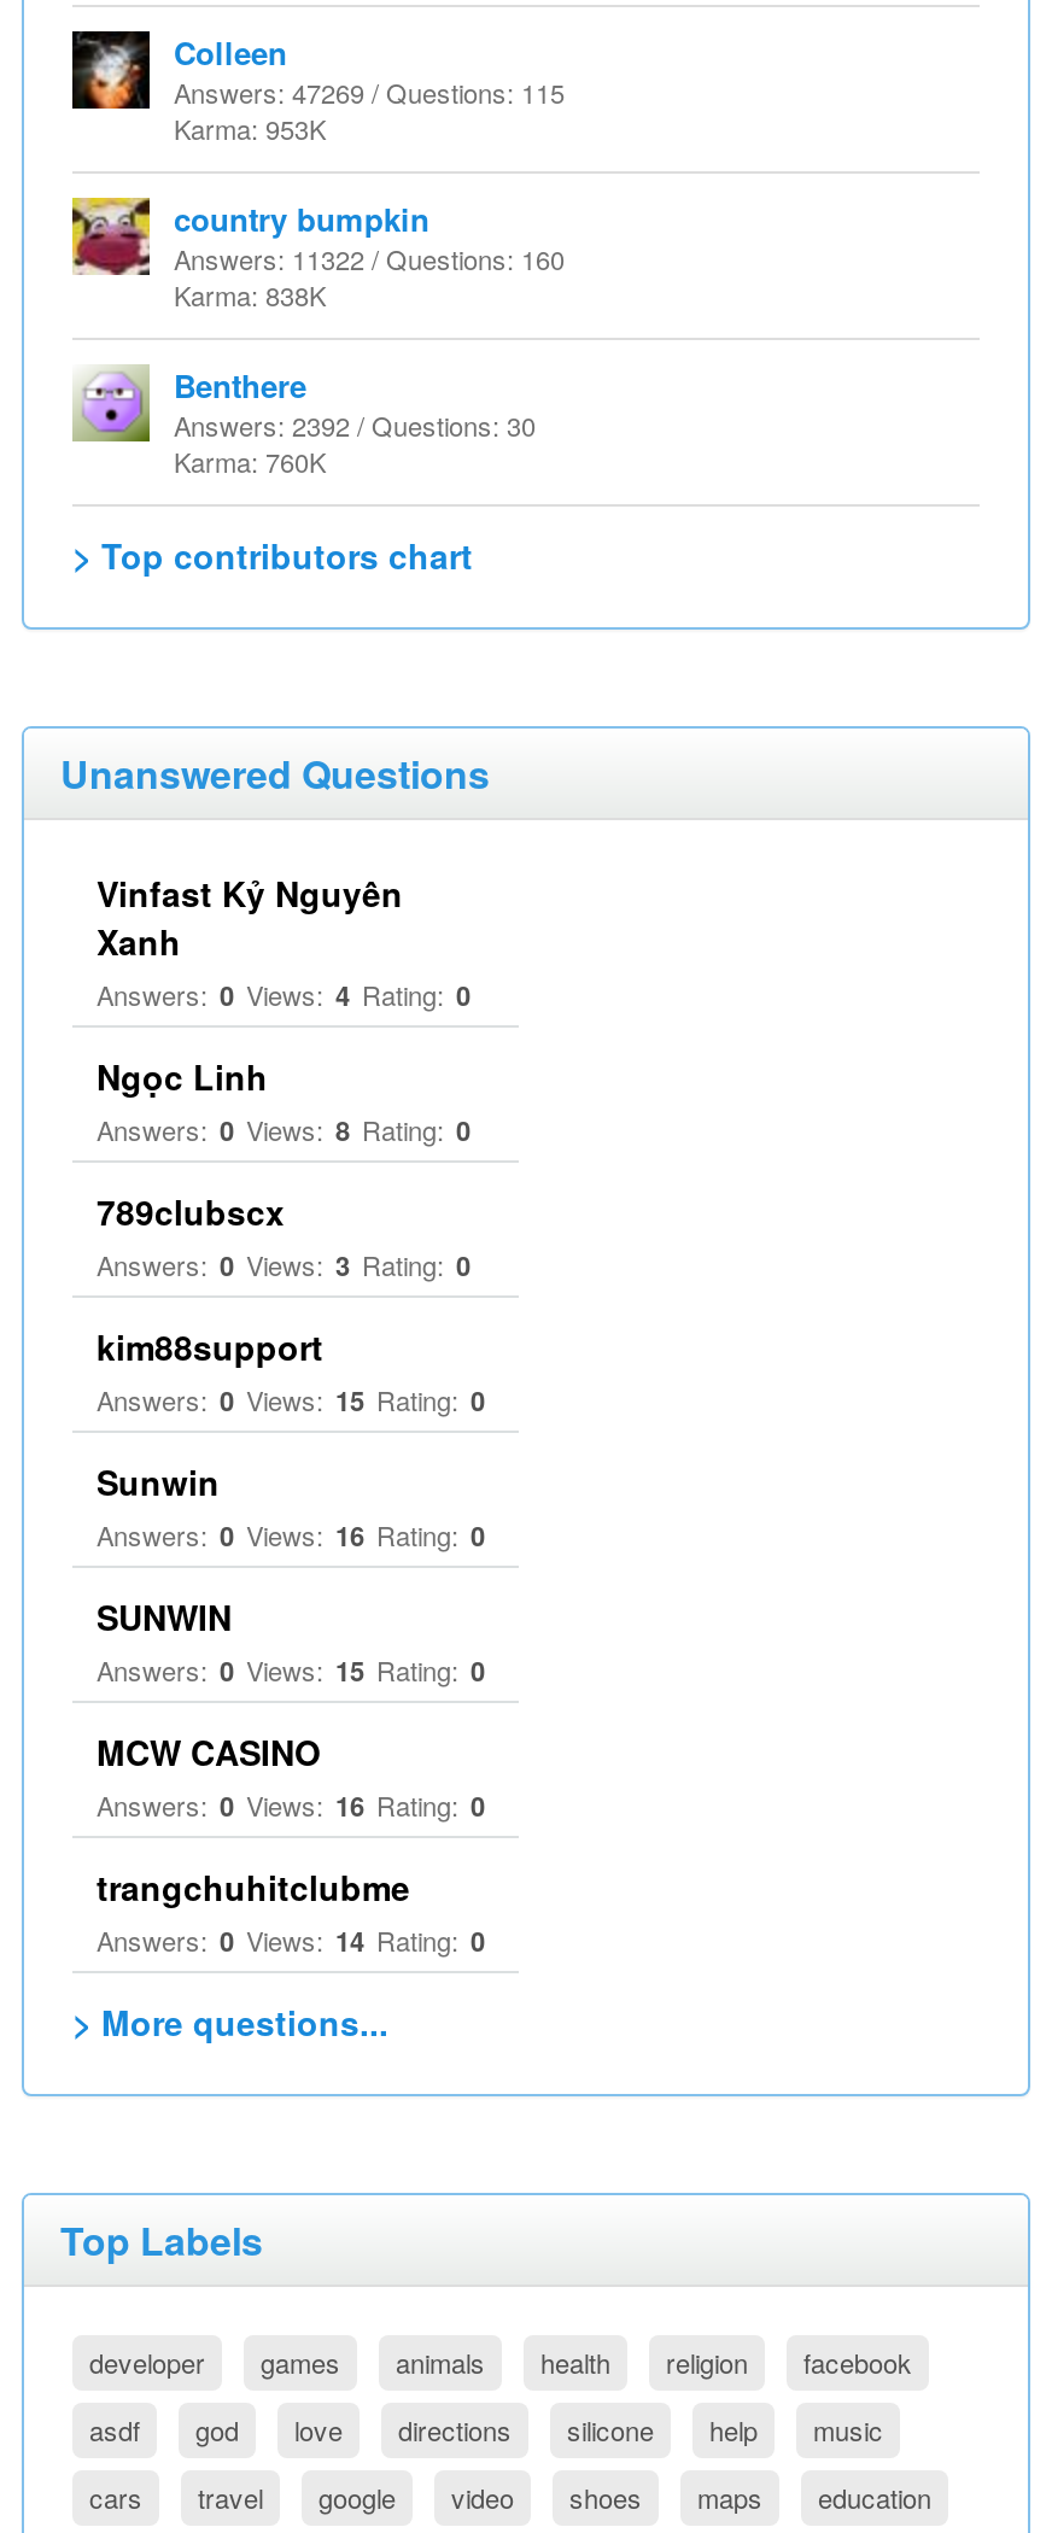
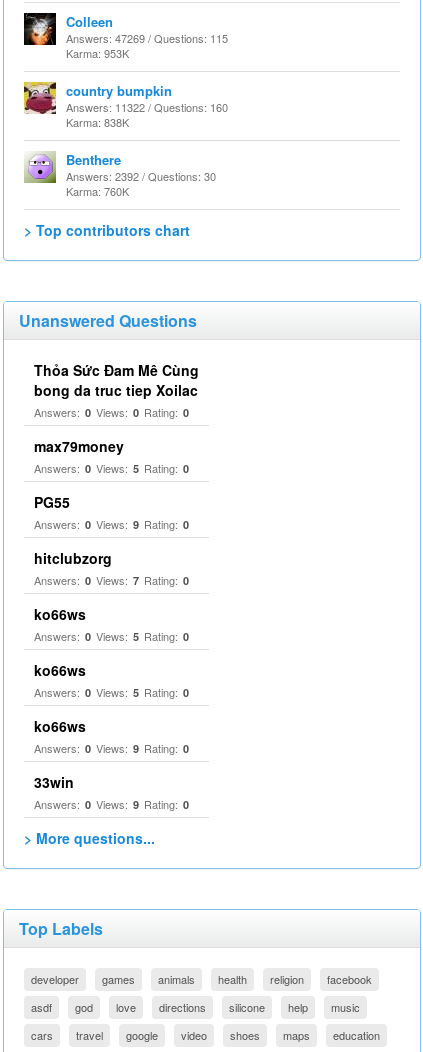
- Vinfast Kỷ Nguyên
- Xanh
- Answers: 0 Views: 4 Rating: 0
+ Thỏa Sức Đam Mê Cùng
+ bong da truc tiep Xoilac
+ Answers: 0 Views: 0 Rating: 0

- Ngọc Linh
- Answers: 0 Views: 8 Rating: 0
+ max79money
+ Answers: 0 Views: 5 Rating: 0

- 789clubscx
- Answers: 0 Views: 3 Rating: 0
+ PG55
+ Answers: 0 Views: 9 Rating: 0

- kim88support
- Answers: 0 Views: 15 Rating: 0
+ hitclubzorg
+ Answers: 0 Views: 7 Rating: 0

- Sunwin
- Answers: 0 Views: 16 Rating: 0
+ ko66ws
+ Answers: 0 Views: 5 Rating: 0

- SUNWIN
- Answers: 0 Views: 15 Rating: 0
+ ko66ws
+ Answers: 0 Views: 5 Rating: 0

- MCW CASINO
- Answers: 0 Views: 16 Rating: 0
+ ko66ws
+ Answers: 0 Views: 9 Rating: 0

- trangchuhitclubme
- Answers: 0 Views: 14 Rating: 0
+ 33win
+ Answers: 0 Views: 9 Rating: 0
